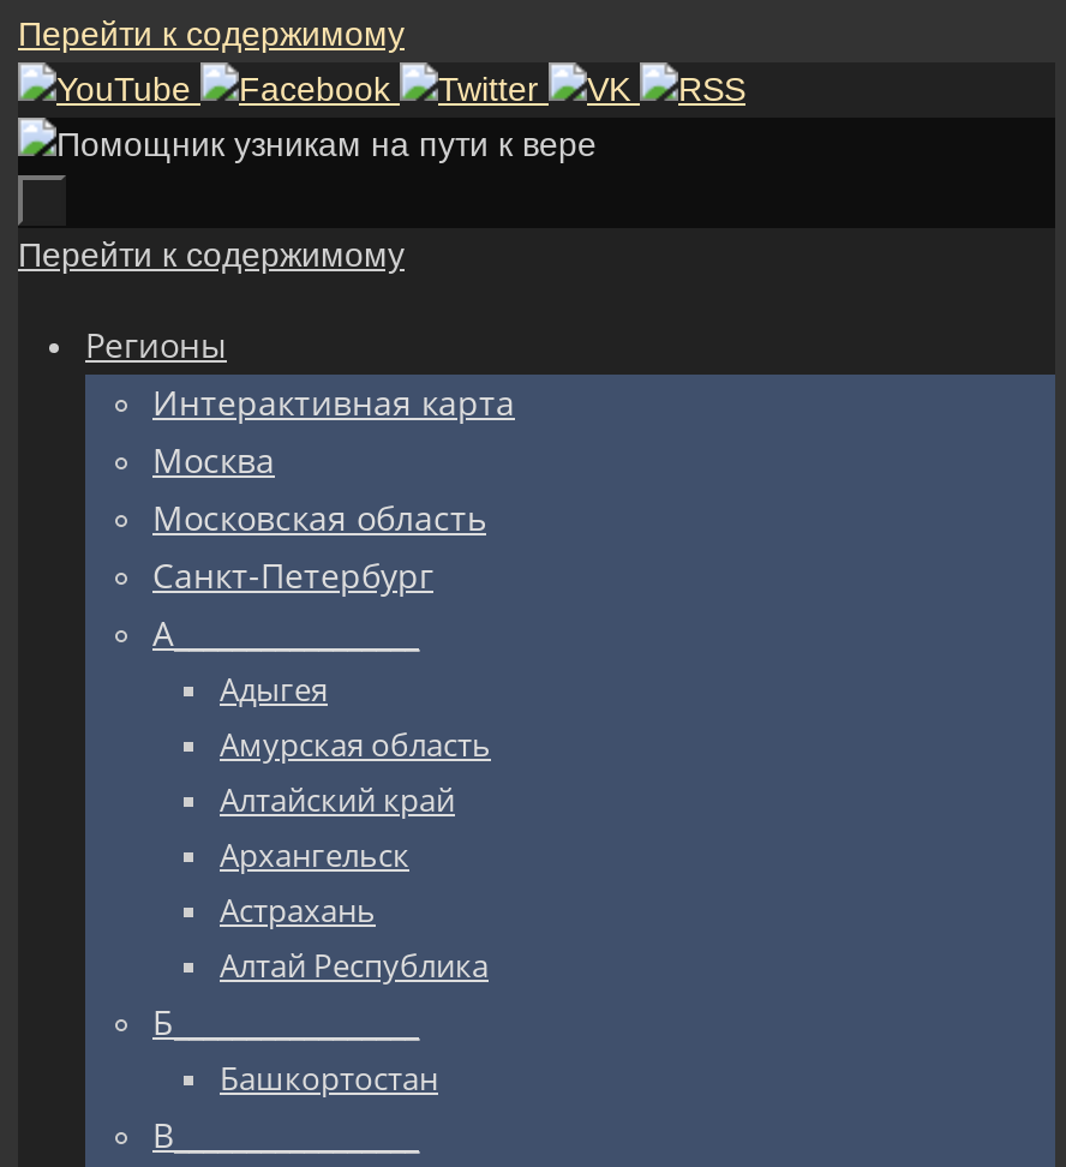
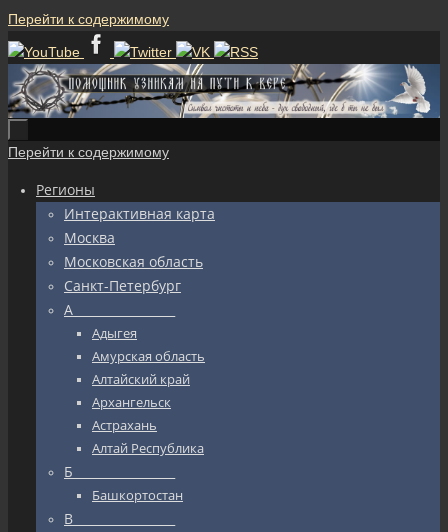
- [image]
+ [image]
